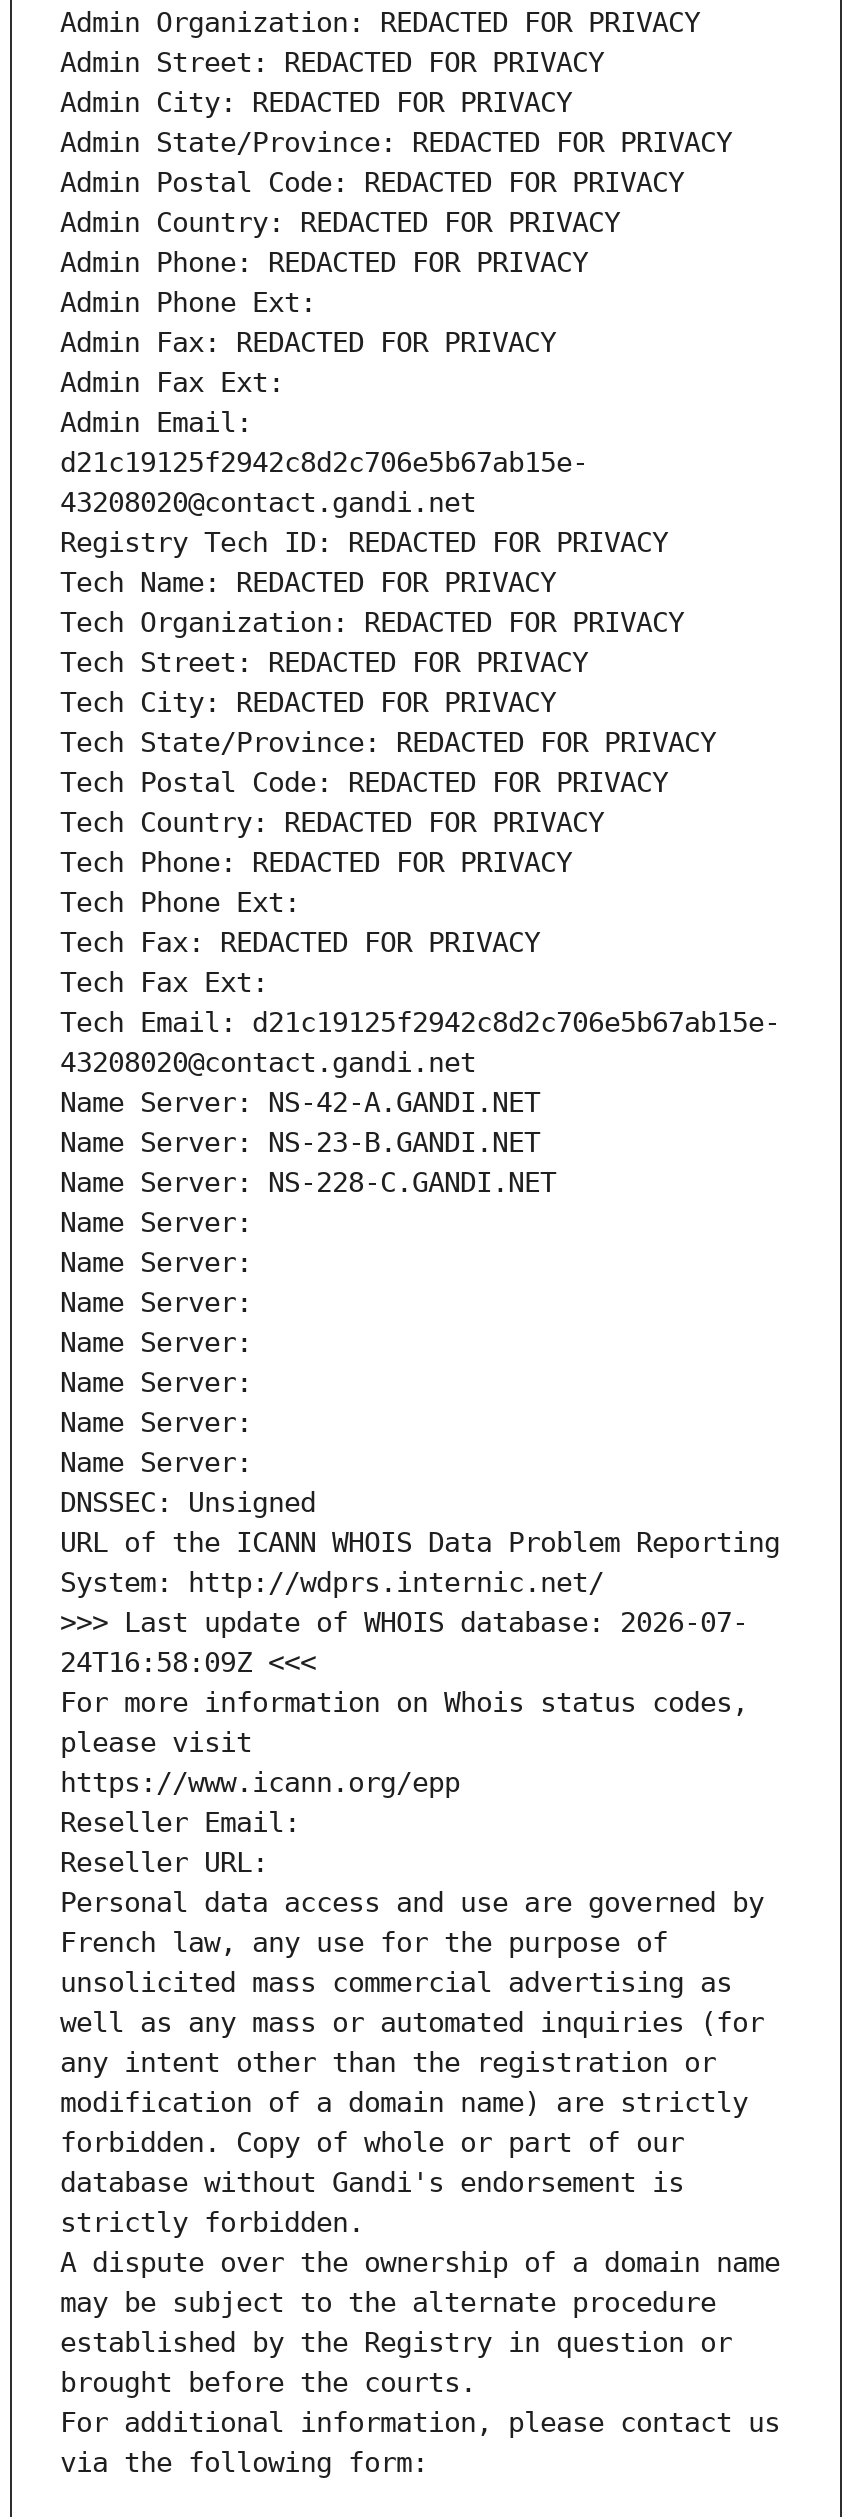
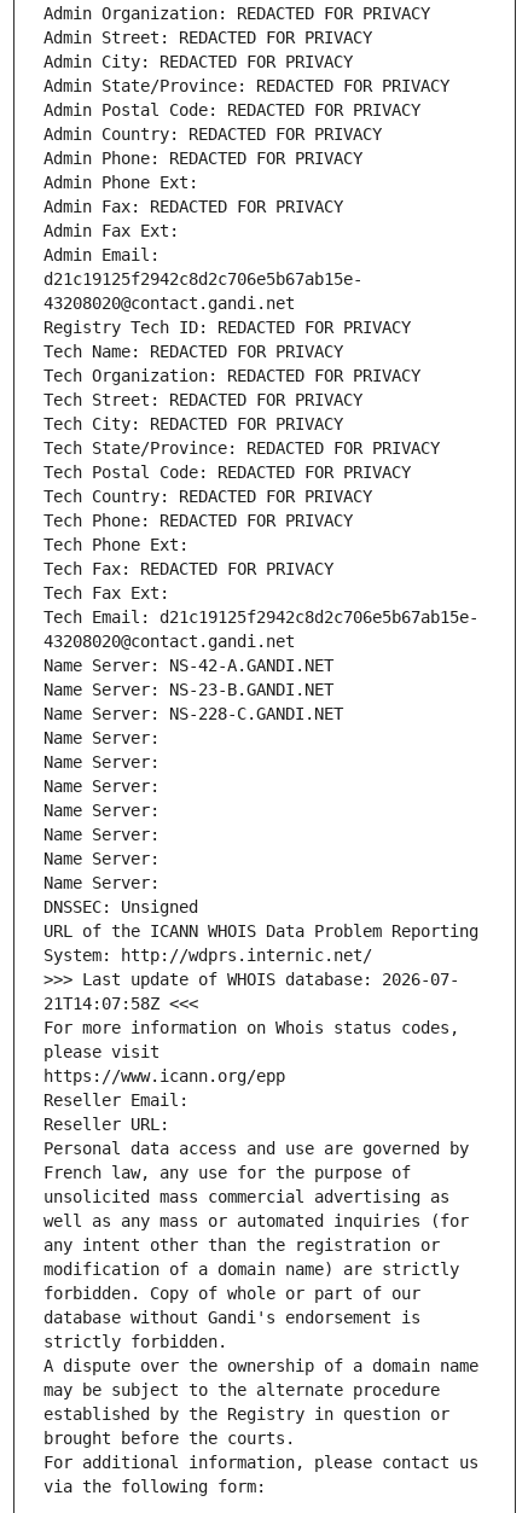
- 24T16:58:09Z <<<
+ 21T14:07:58Z <<<
